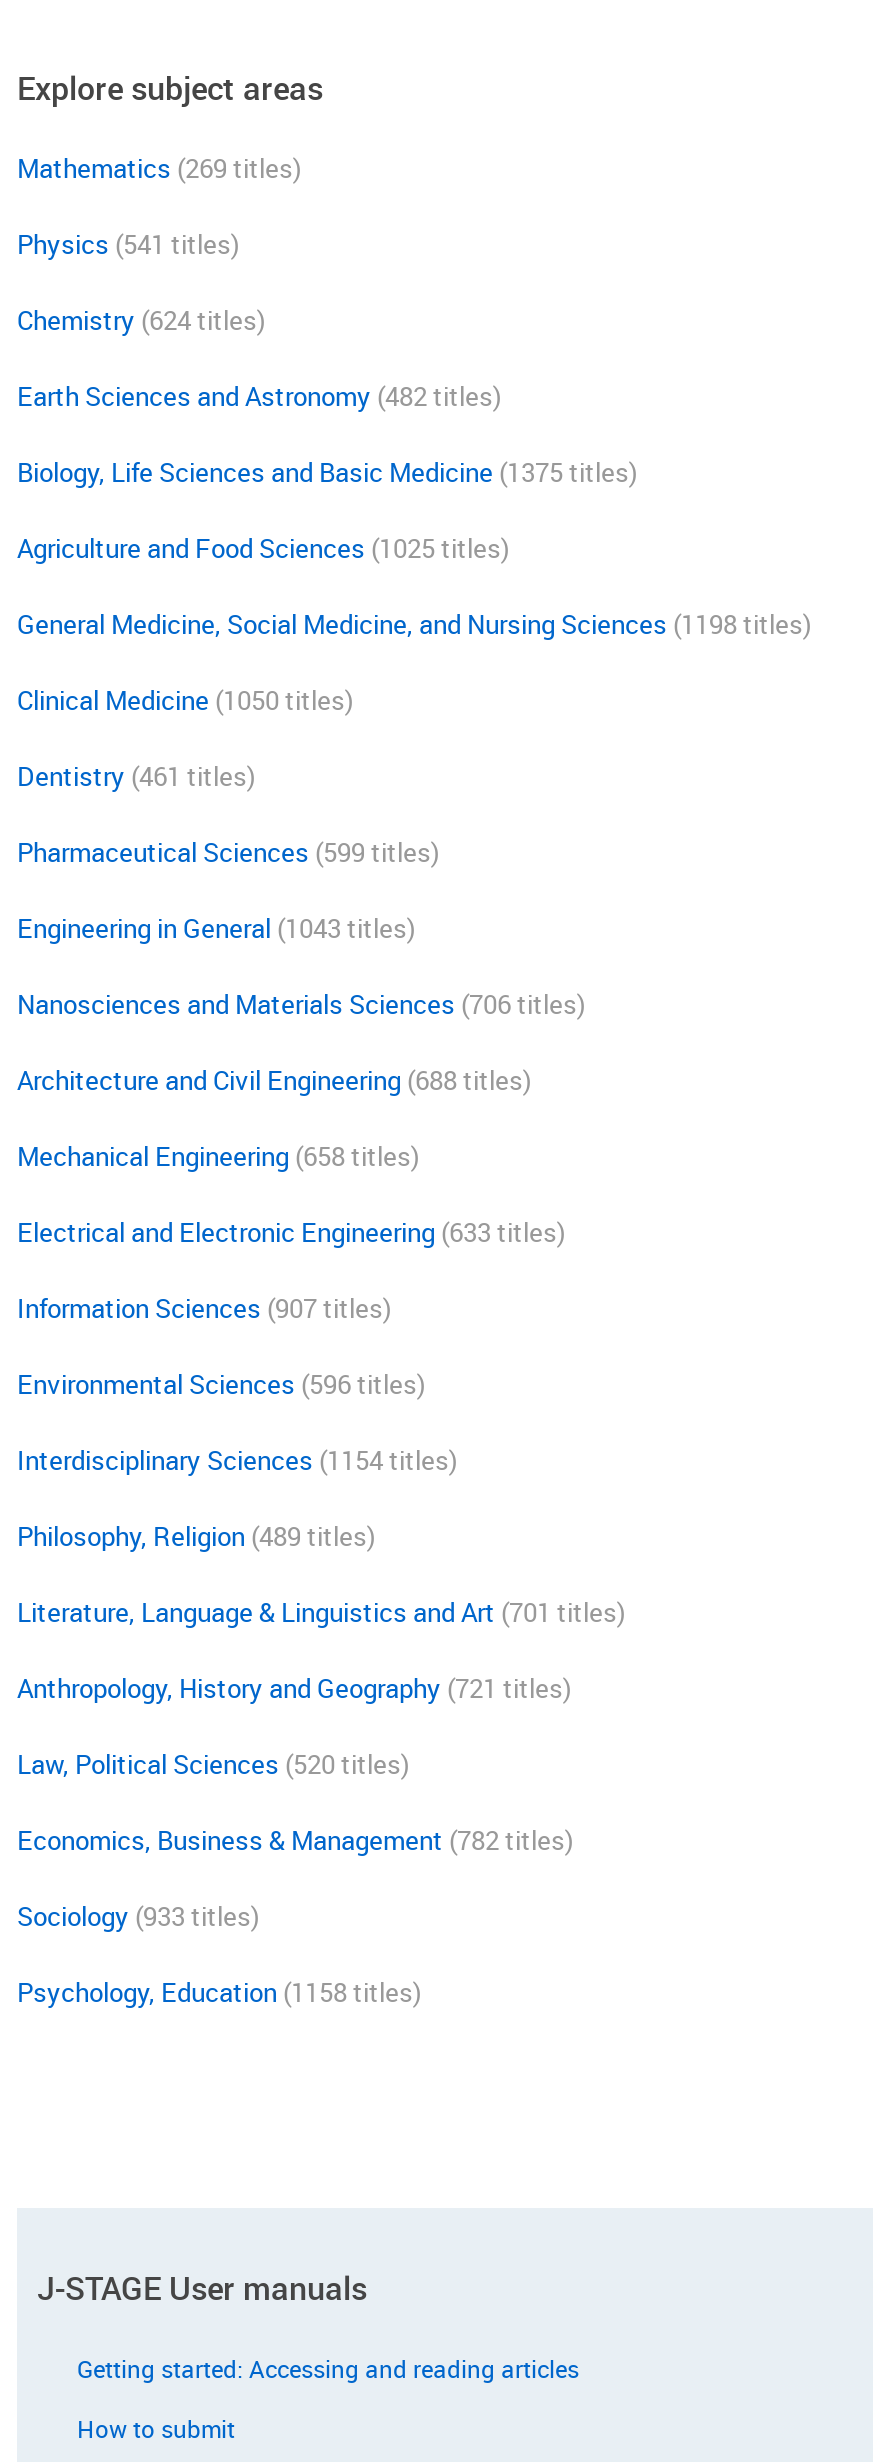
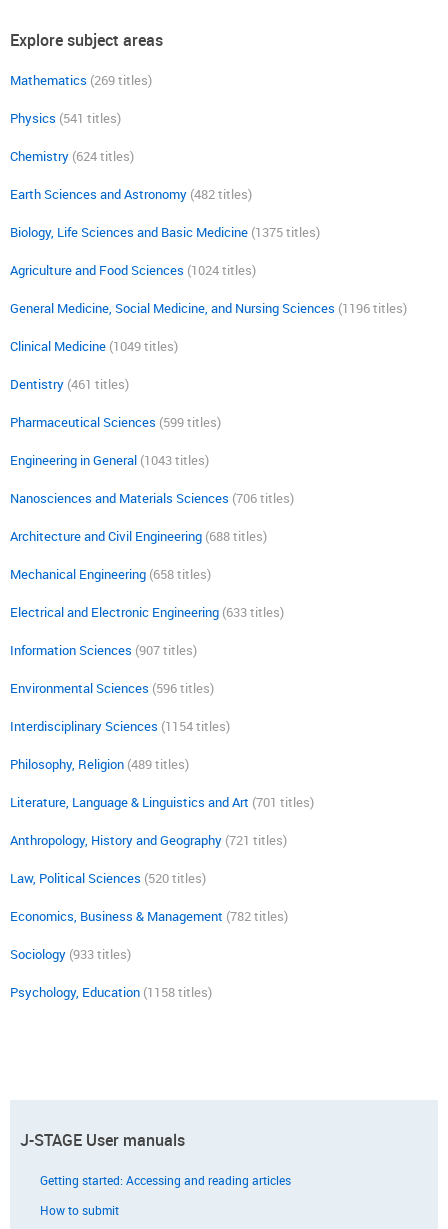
- Agriculture and Food Sciences (1025 titles)
+ Agriculture and Food Sciences (1024 titles)

- General Medicine, Social Medicine, and Nursing Sciences (1198 titles)
+ General Medicine, Social Medicine, and Nursing Sciences (1196 titles)

- Clinical Medicine (1050 titles)
+ Clinical Medicine (1049 titles)
